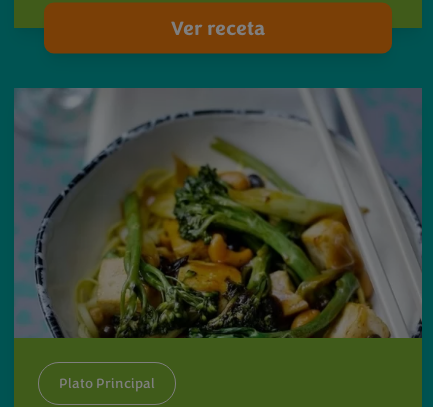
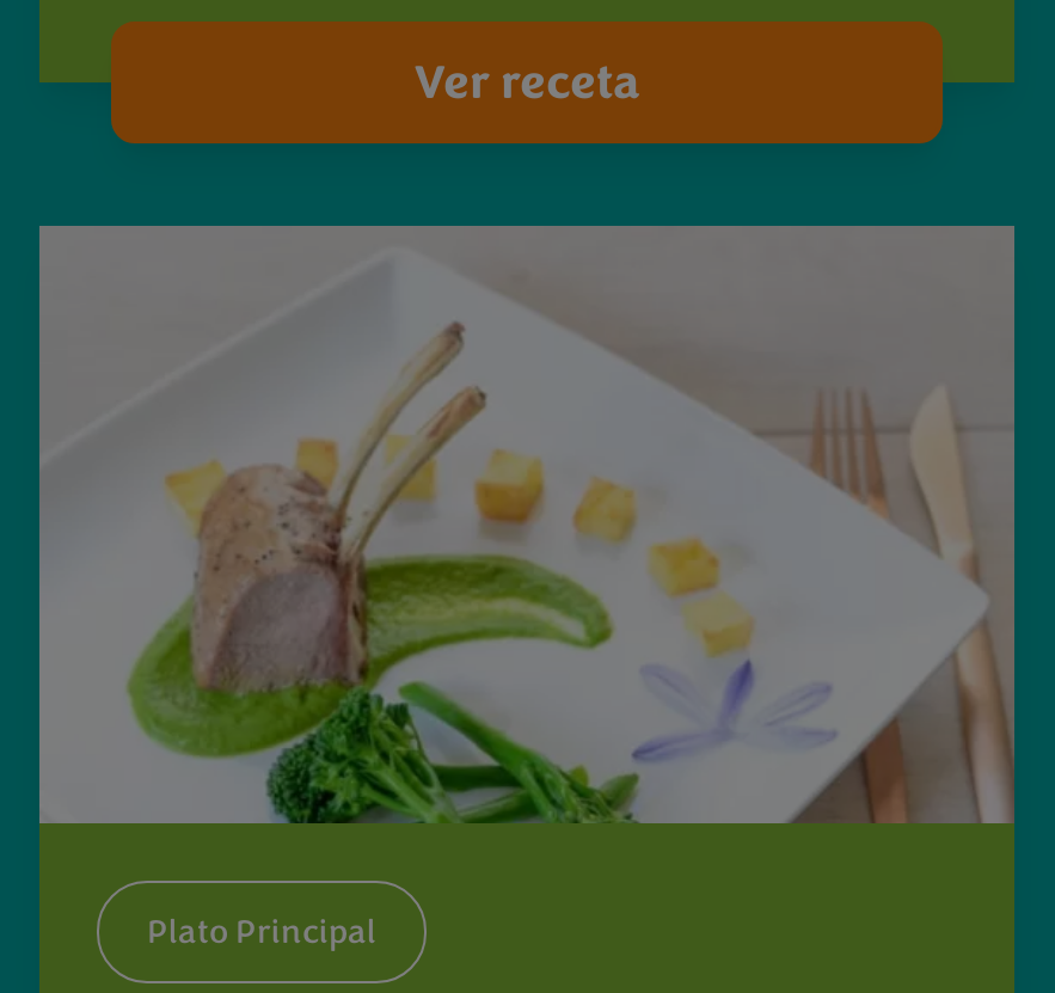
- [image]
+ [image]
